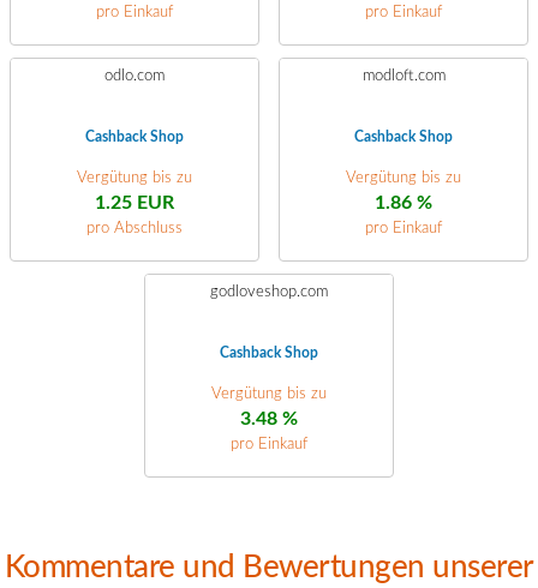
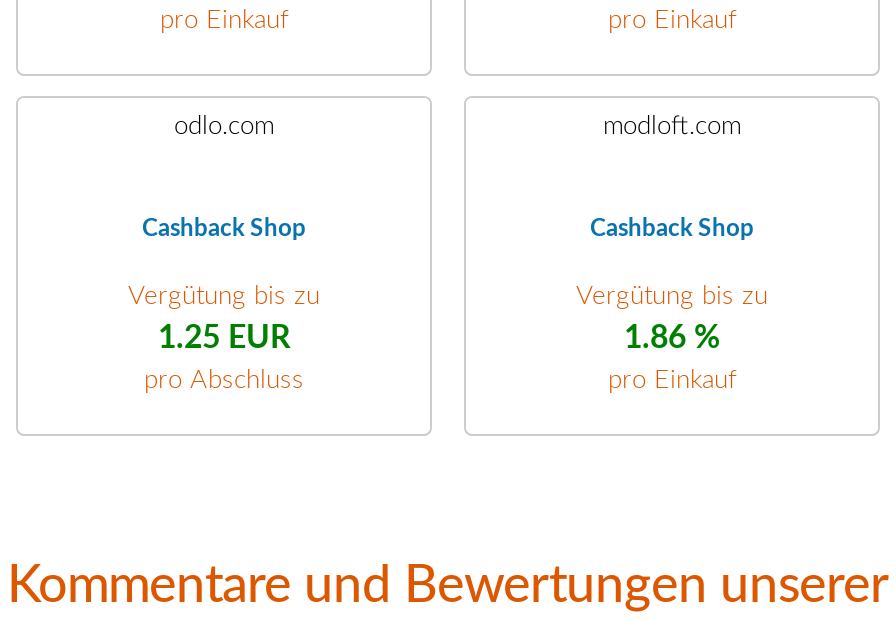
- godloveshop.com

- Cashback Shop
- Vergütung bis zu
- 3.48 %
- pro Einkauf
